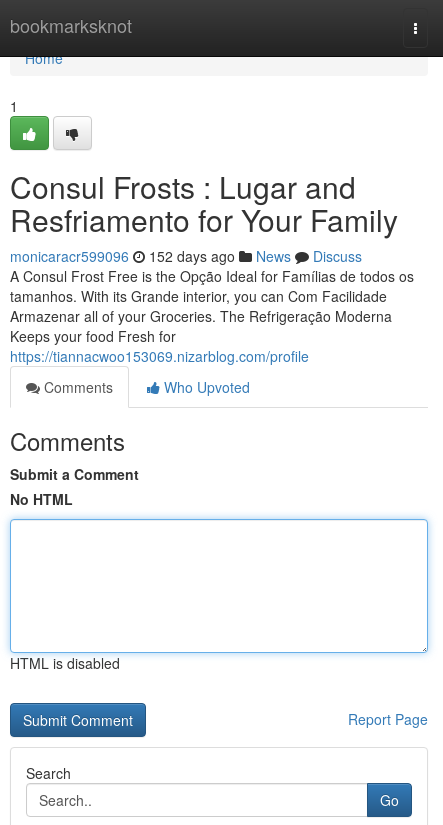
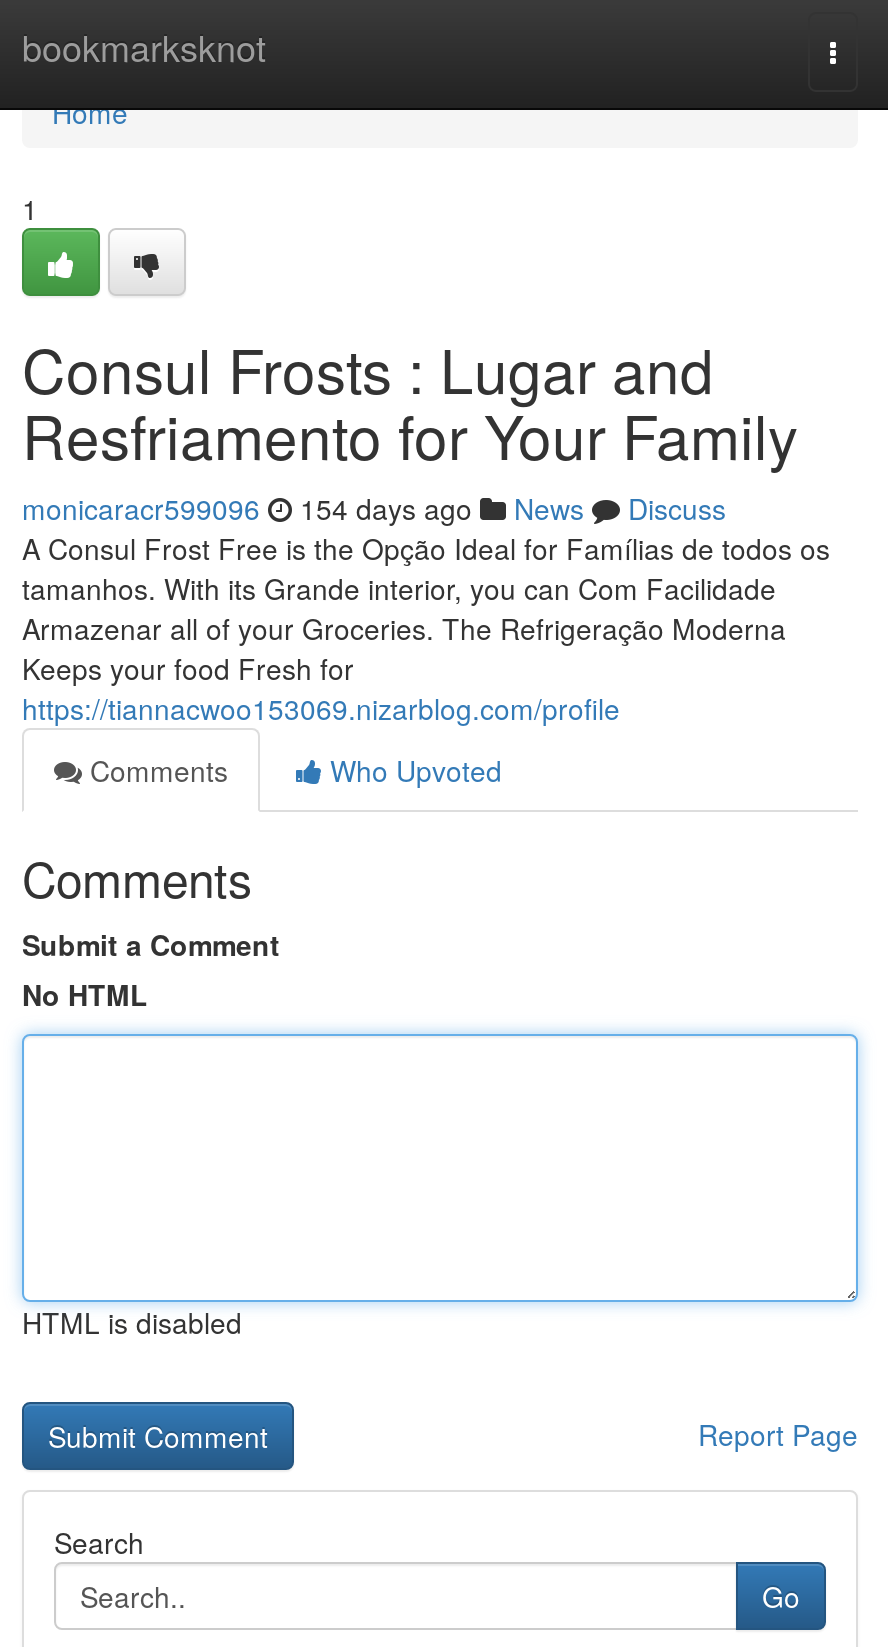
- monicaracr599096 152 days ago News Discuss
+ monicaracr599096 154 days ago News Discuss
